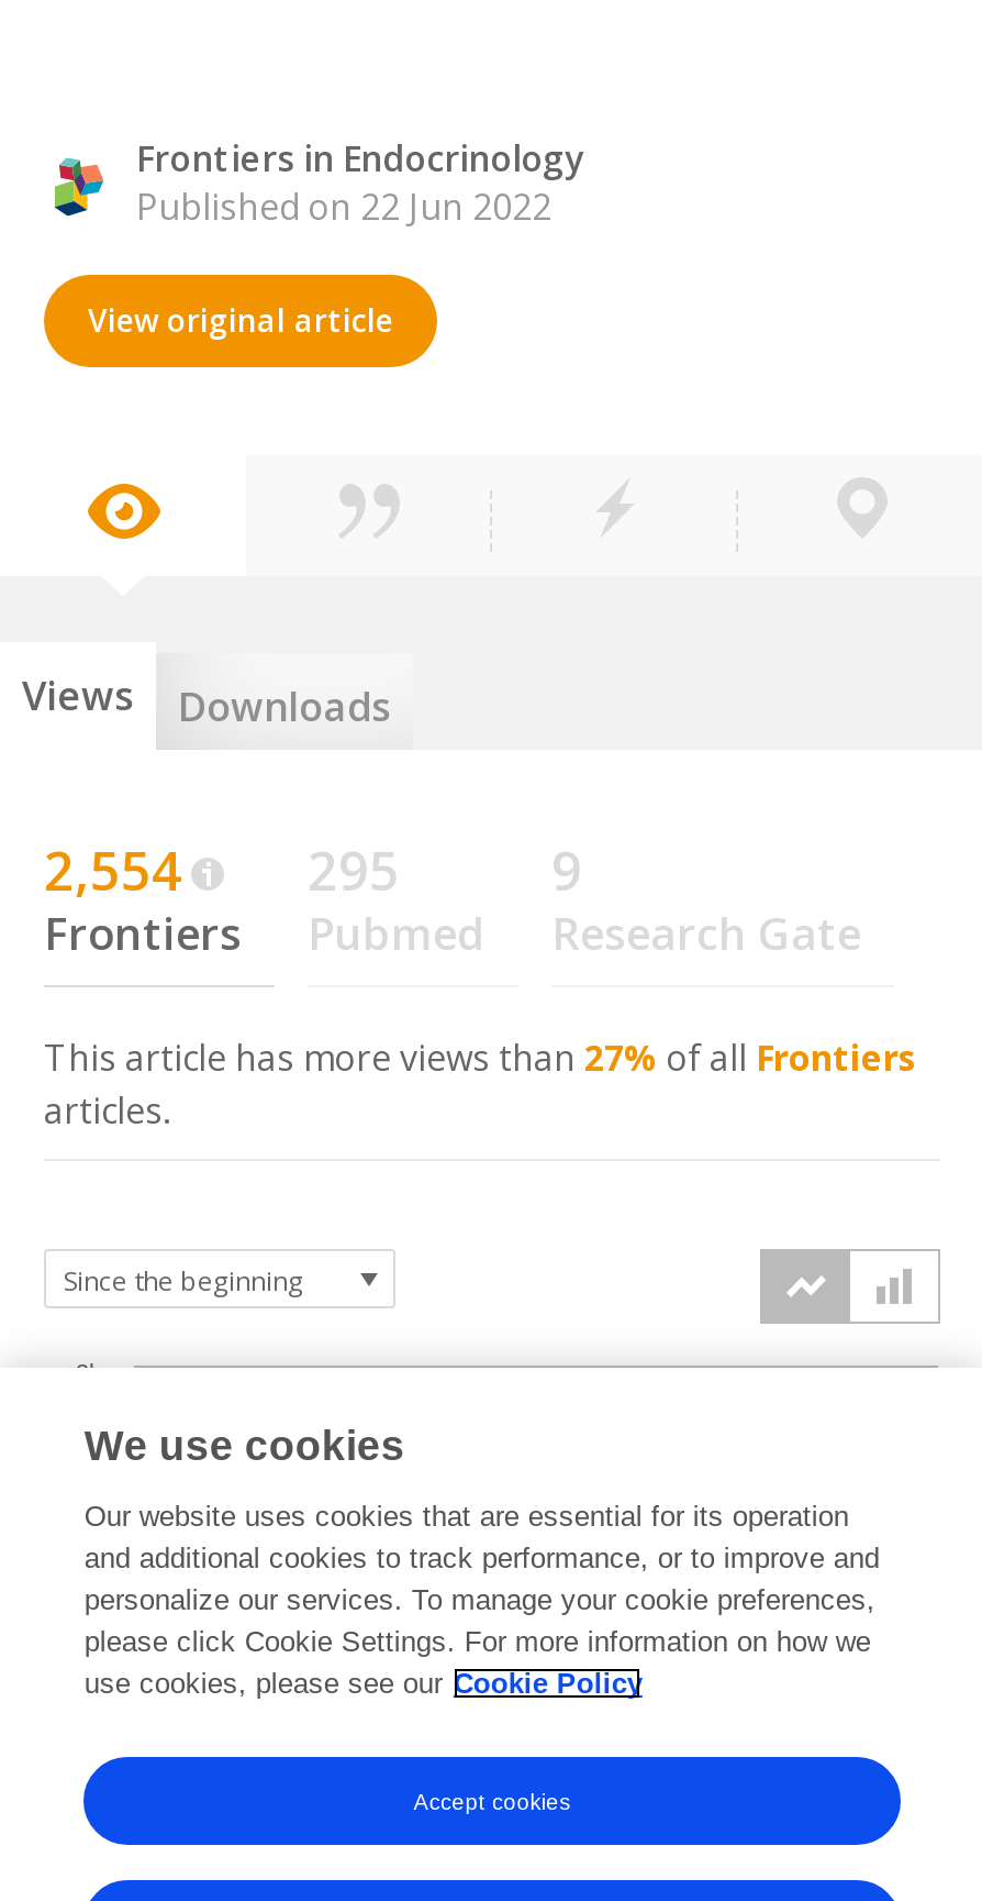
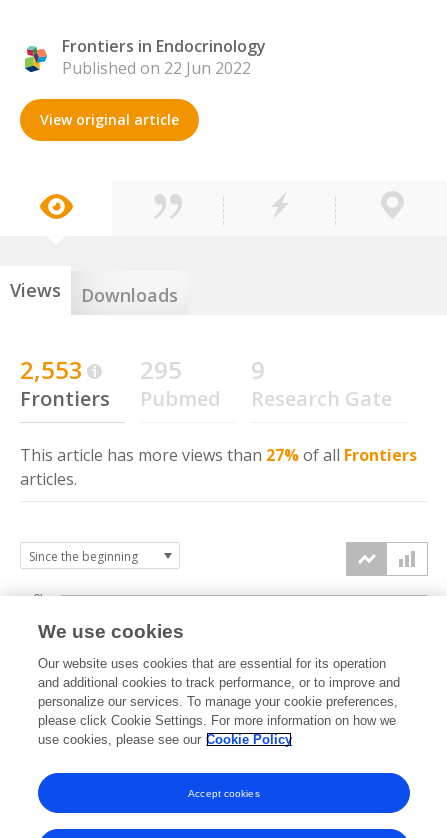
- 2,554
+ 2,553
